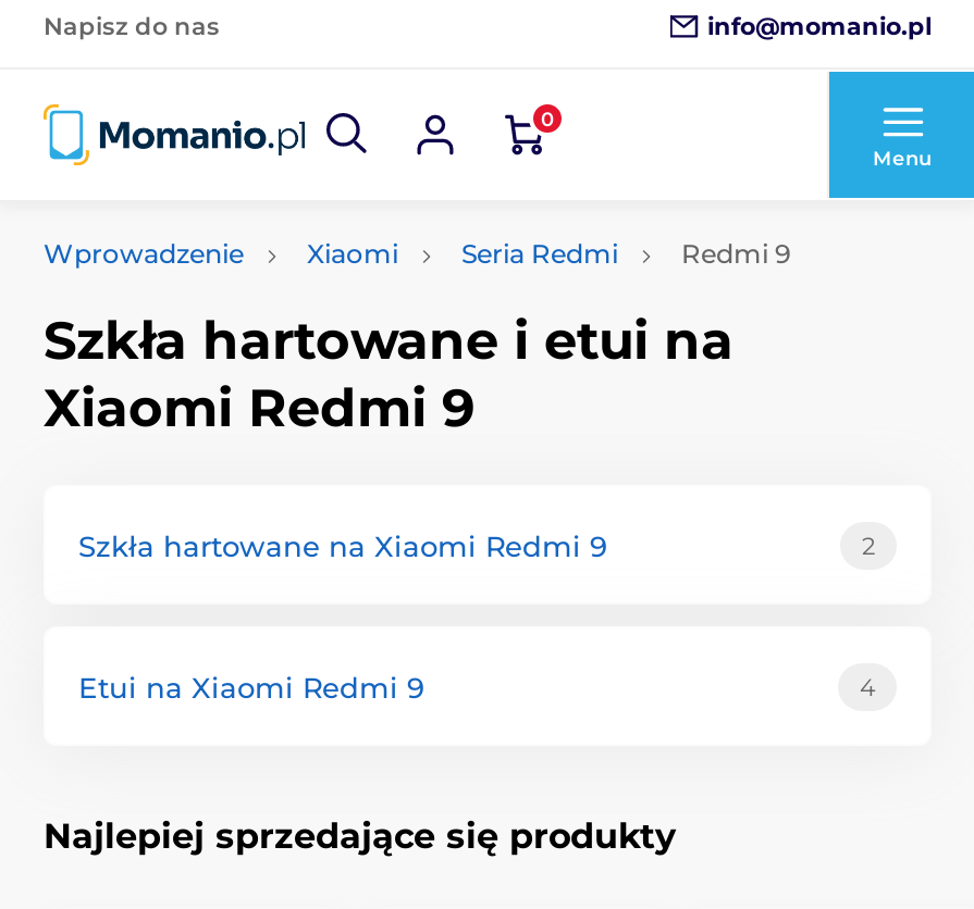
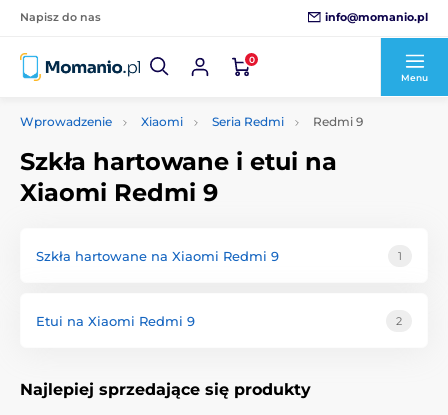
- 2
+ 1

- 4
+ 2
